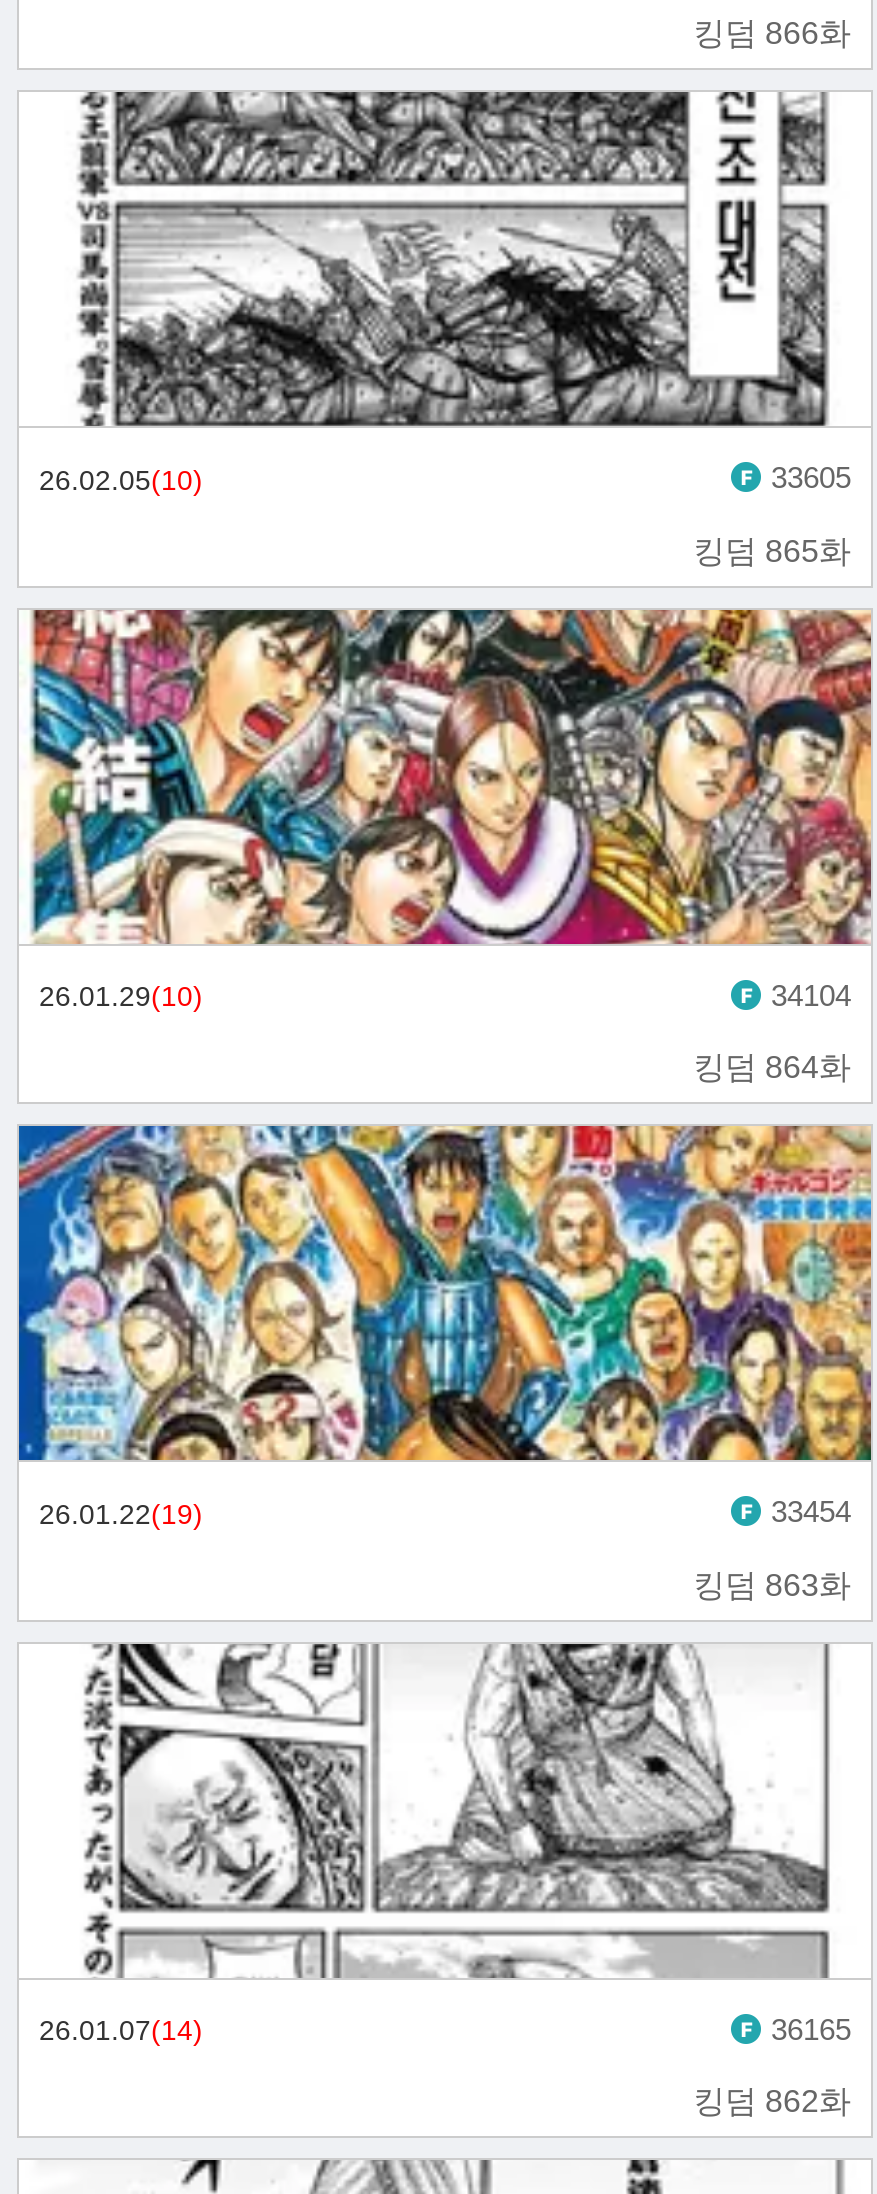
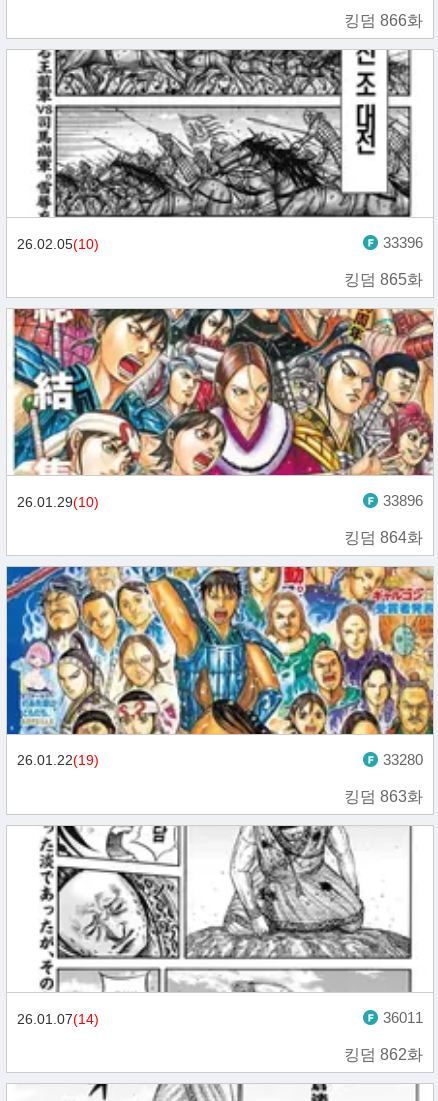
- 33605
+ 33396

- 34104
+ 33896

- 33454
+ 33280

- 36165
+ 36011
